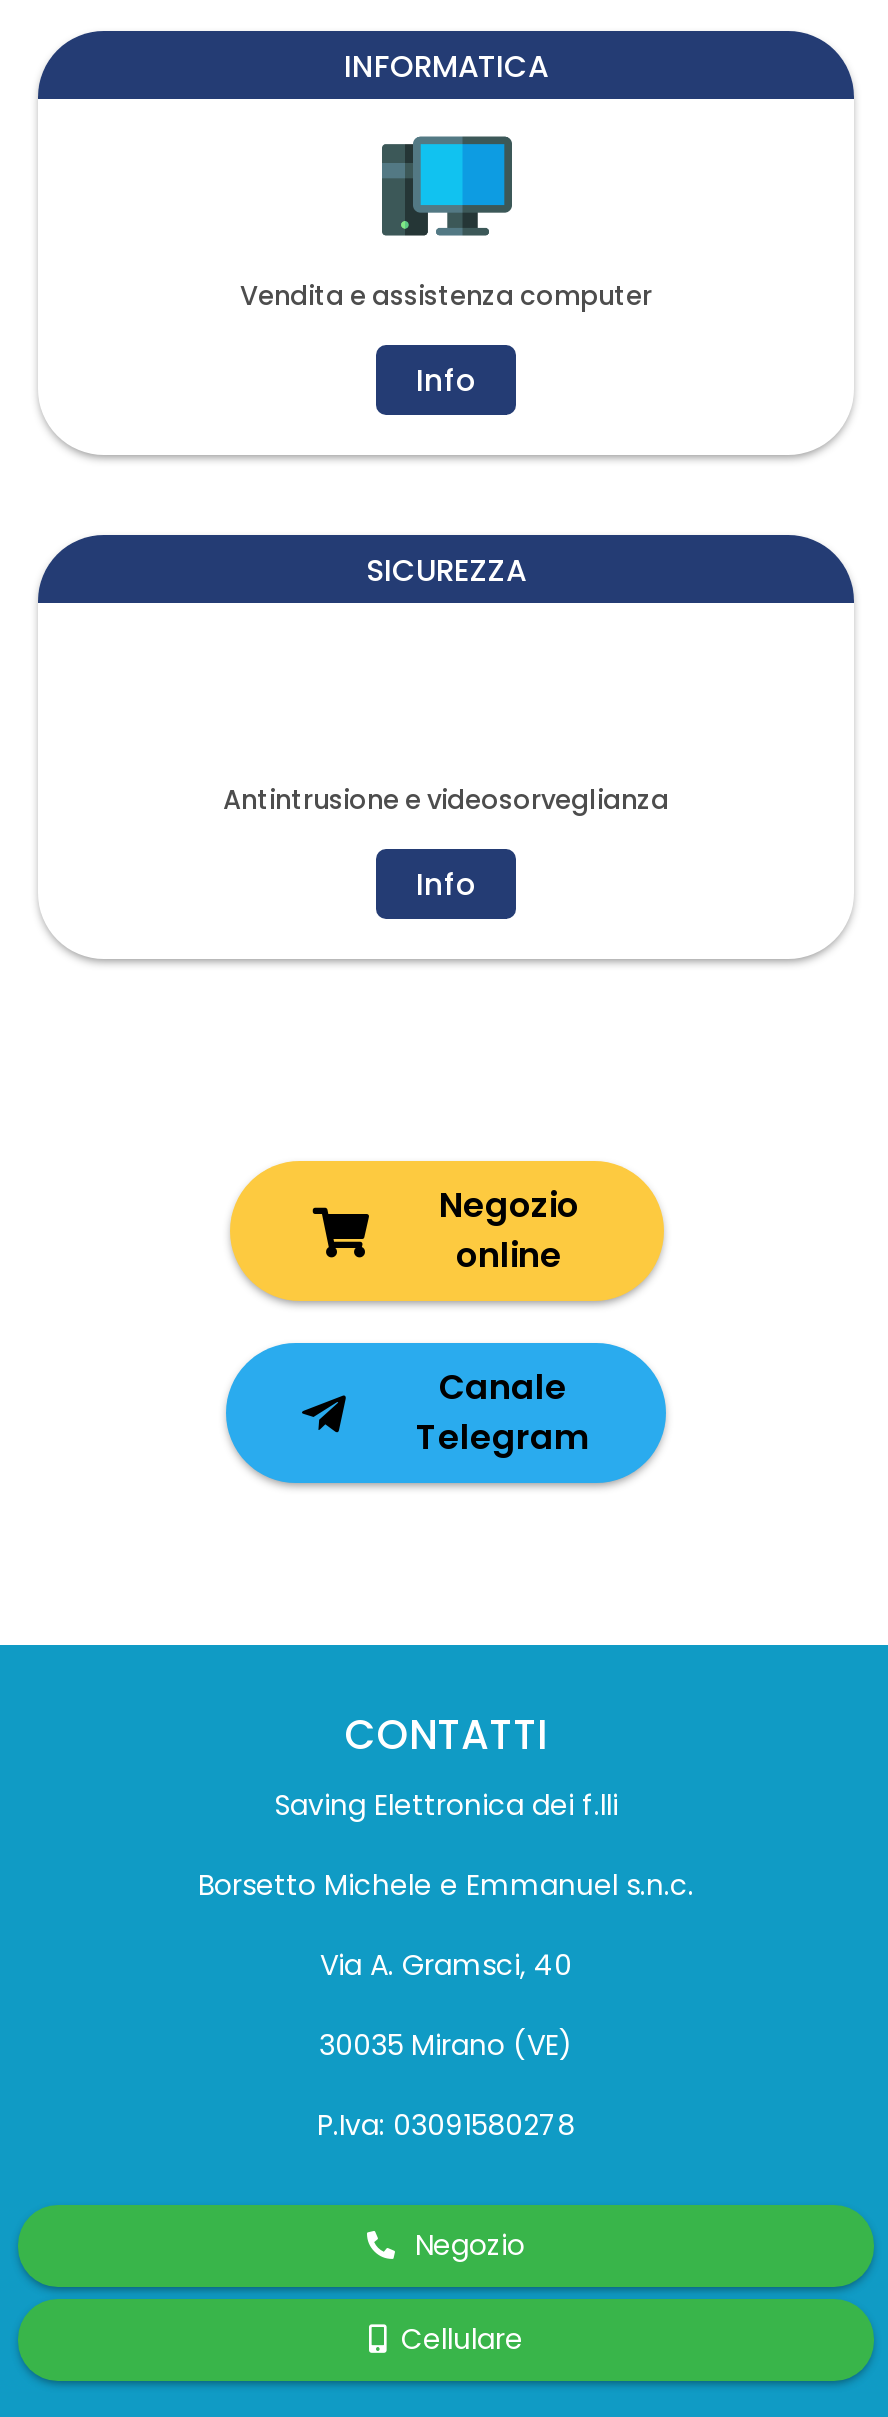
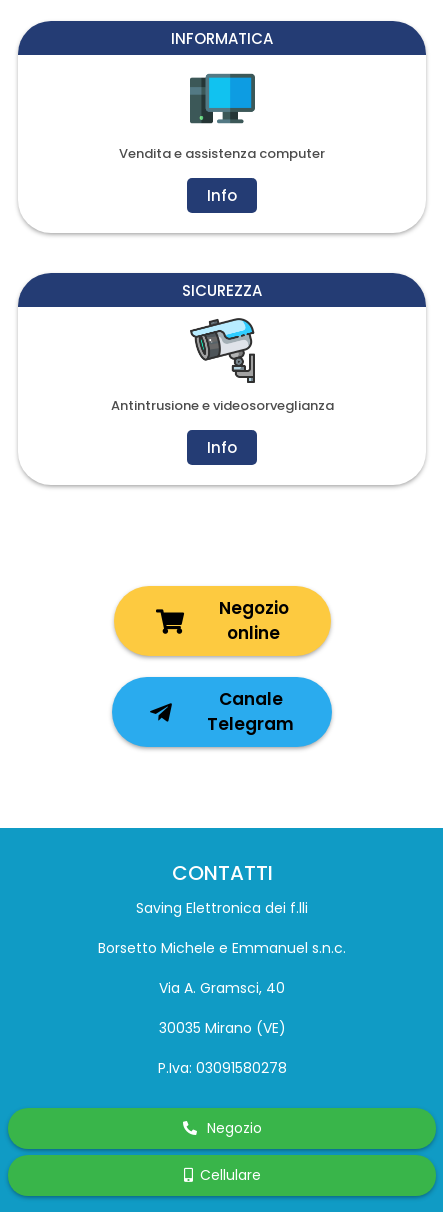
+ [image]
